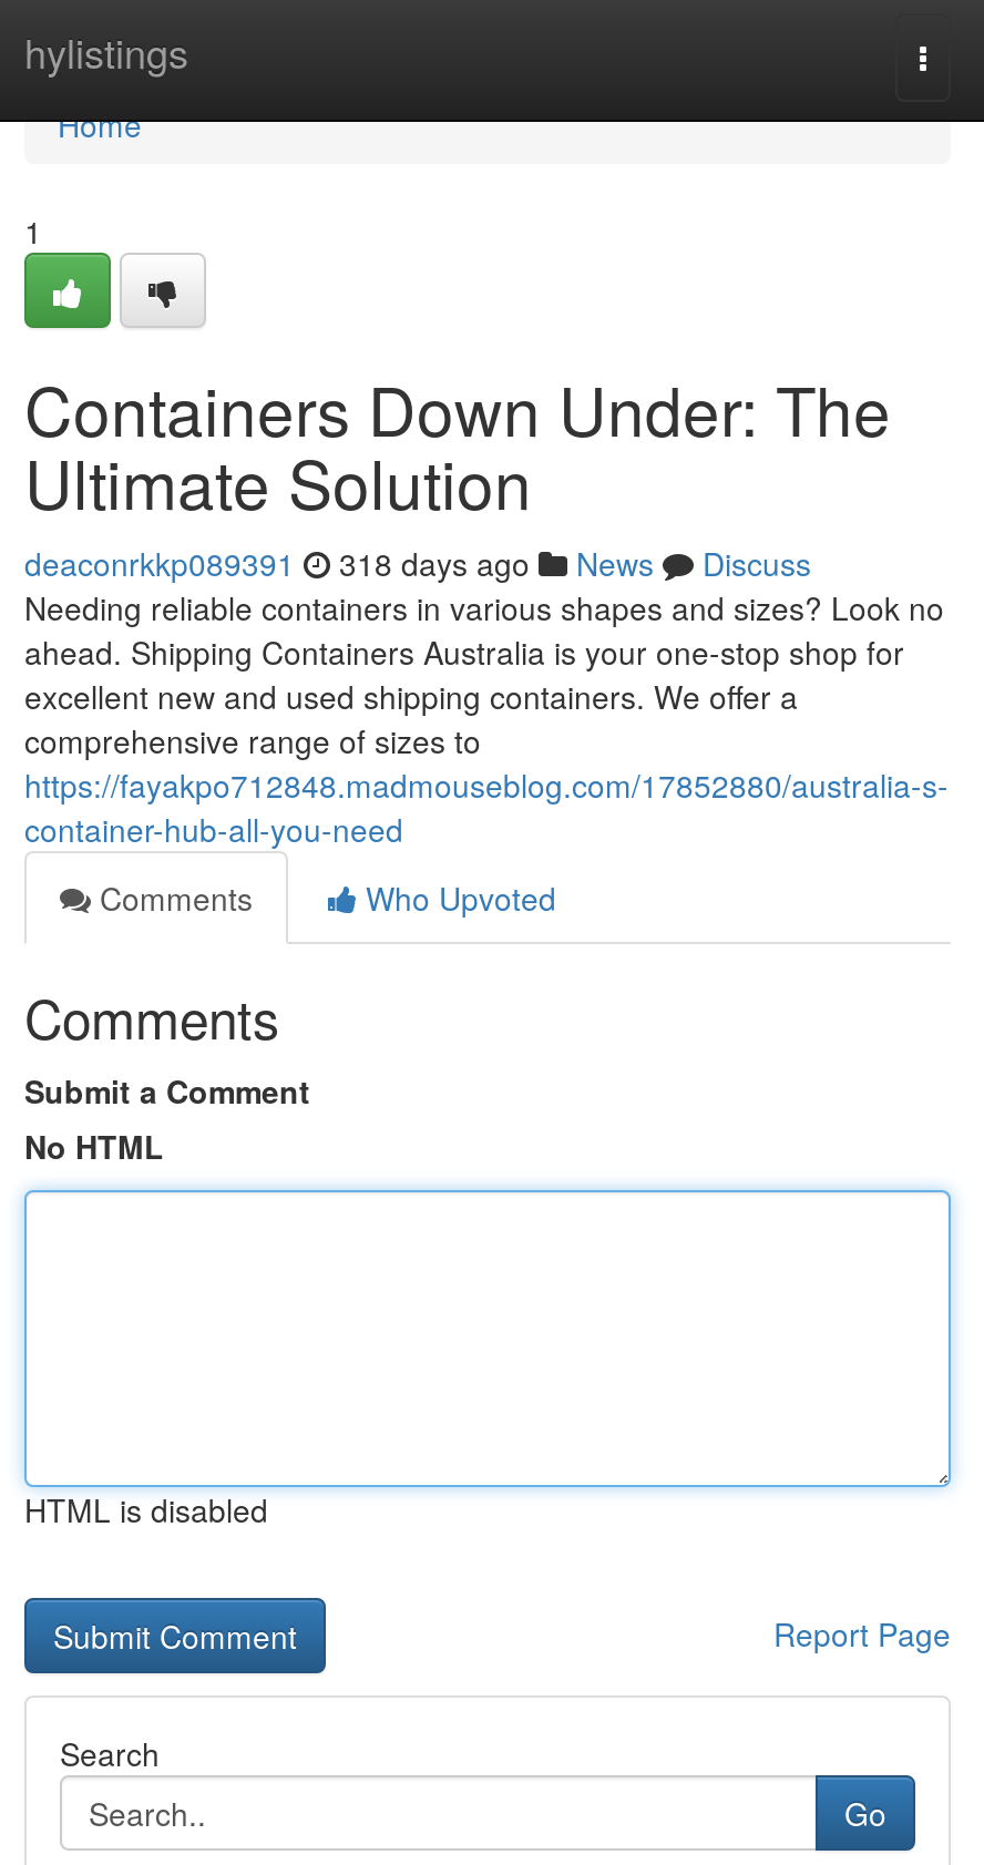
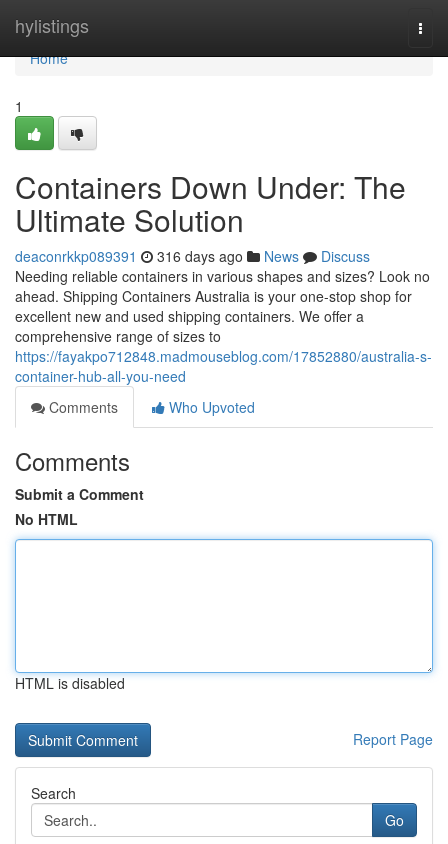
- deaconrkkp089391 318 days ago News Discuss
+ deaconrkkp089391 316 days ago News Discuss
